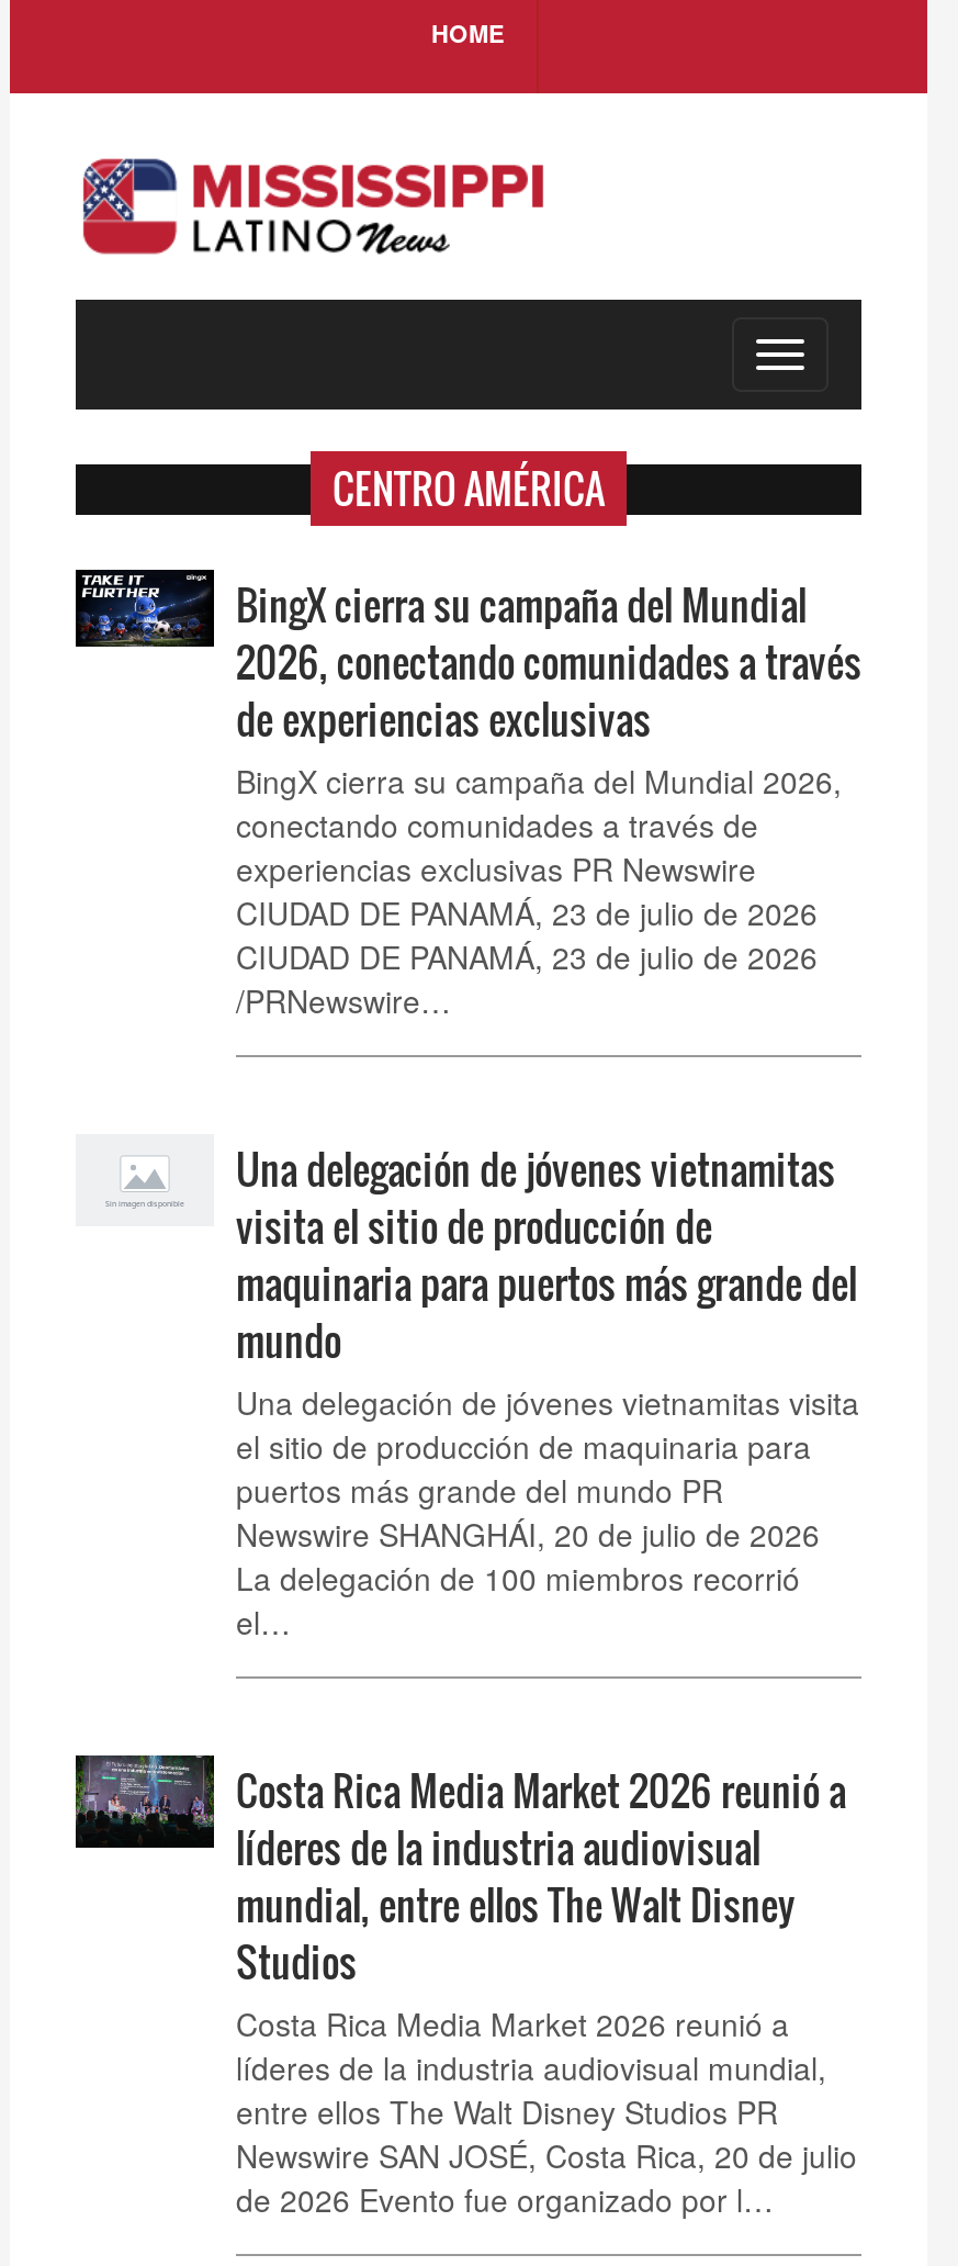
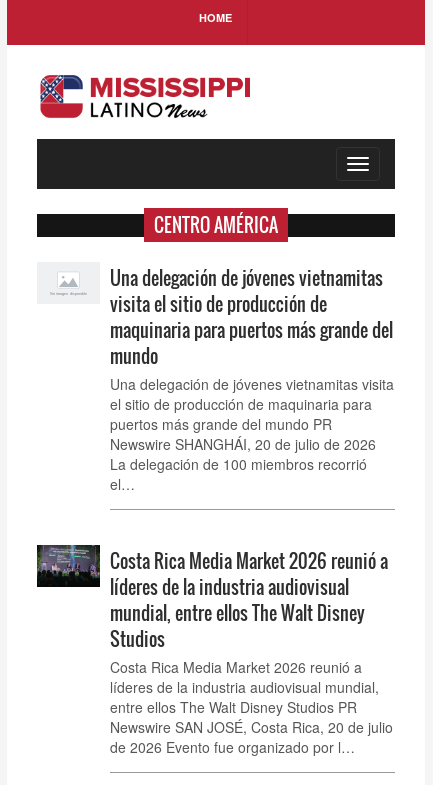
- [image]
- BingX cierra su campaña del Mundial
- 2026, conectando comunidades a través
- de experiencias exclusivas
- BingX cierra su campaña del Mundial 2026,
- conectando comunidades a través de
- experiencias exclusivas PR Newswire
- CIUDAD DE PANAMÁ, 23 de julio de 2026
- CIUDAD DE PANAMÁ, 23 de julio de 2026
- /PRNewswire…
